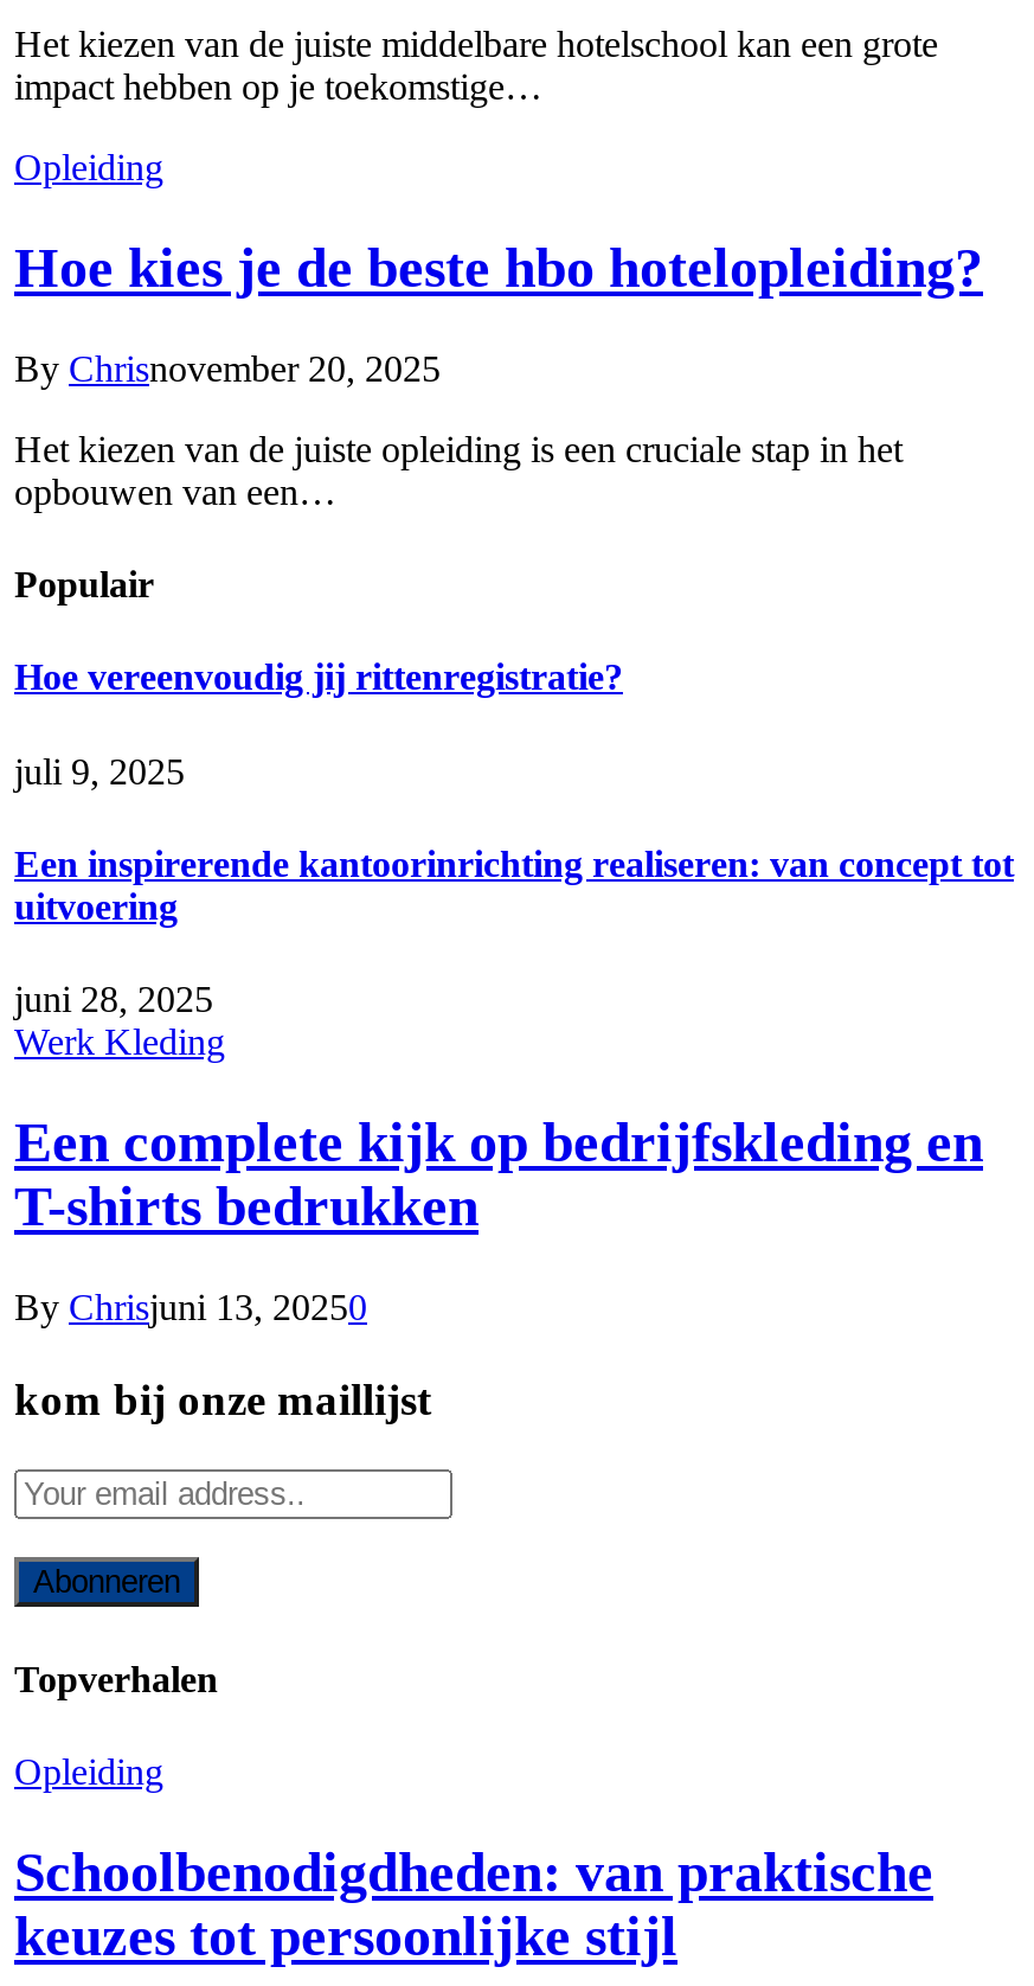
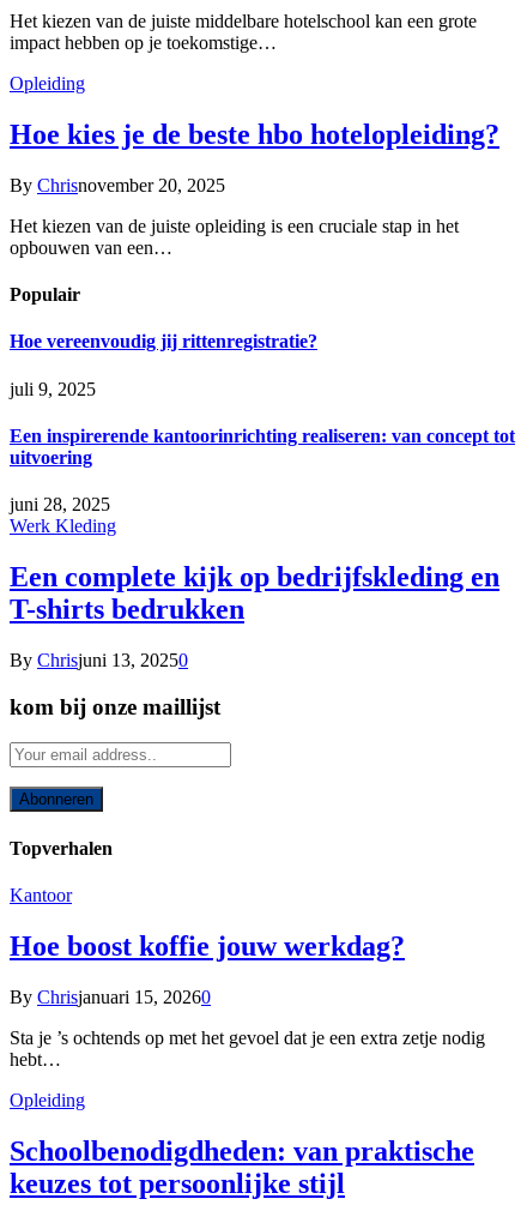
+ Kantoor
+ Hoe boost koffie jouw werkdag?
+ By Chrisjanuari 15, 20260
+ Sta je ’s ochtends op met het gevoel dat je een extra zetje nodig
+ hebt…
